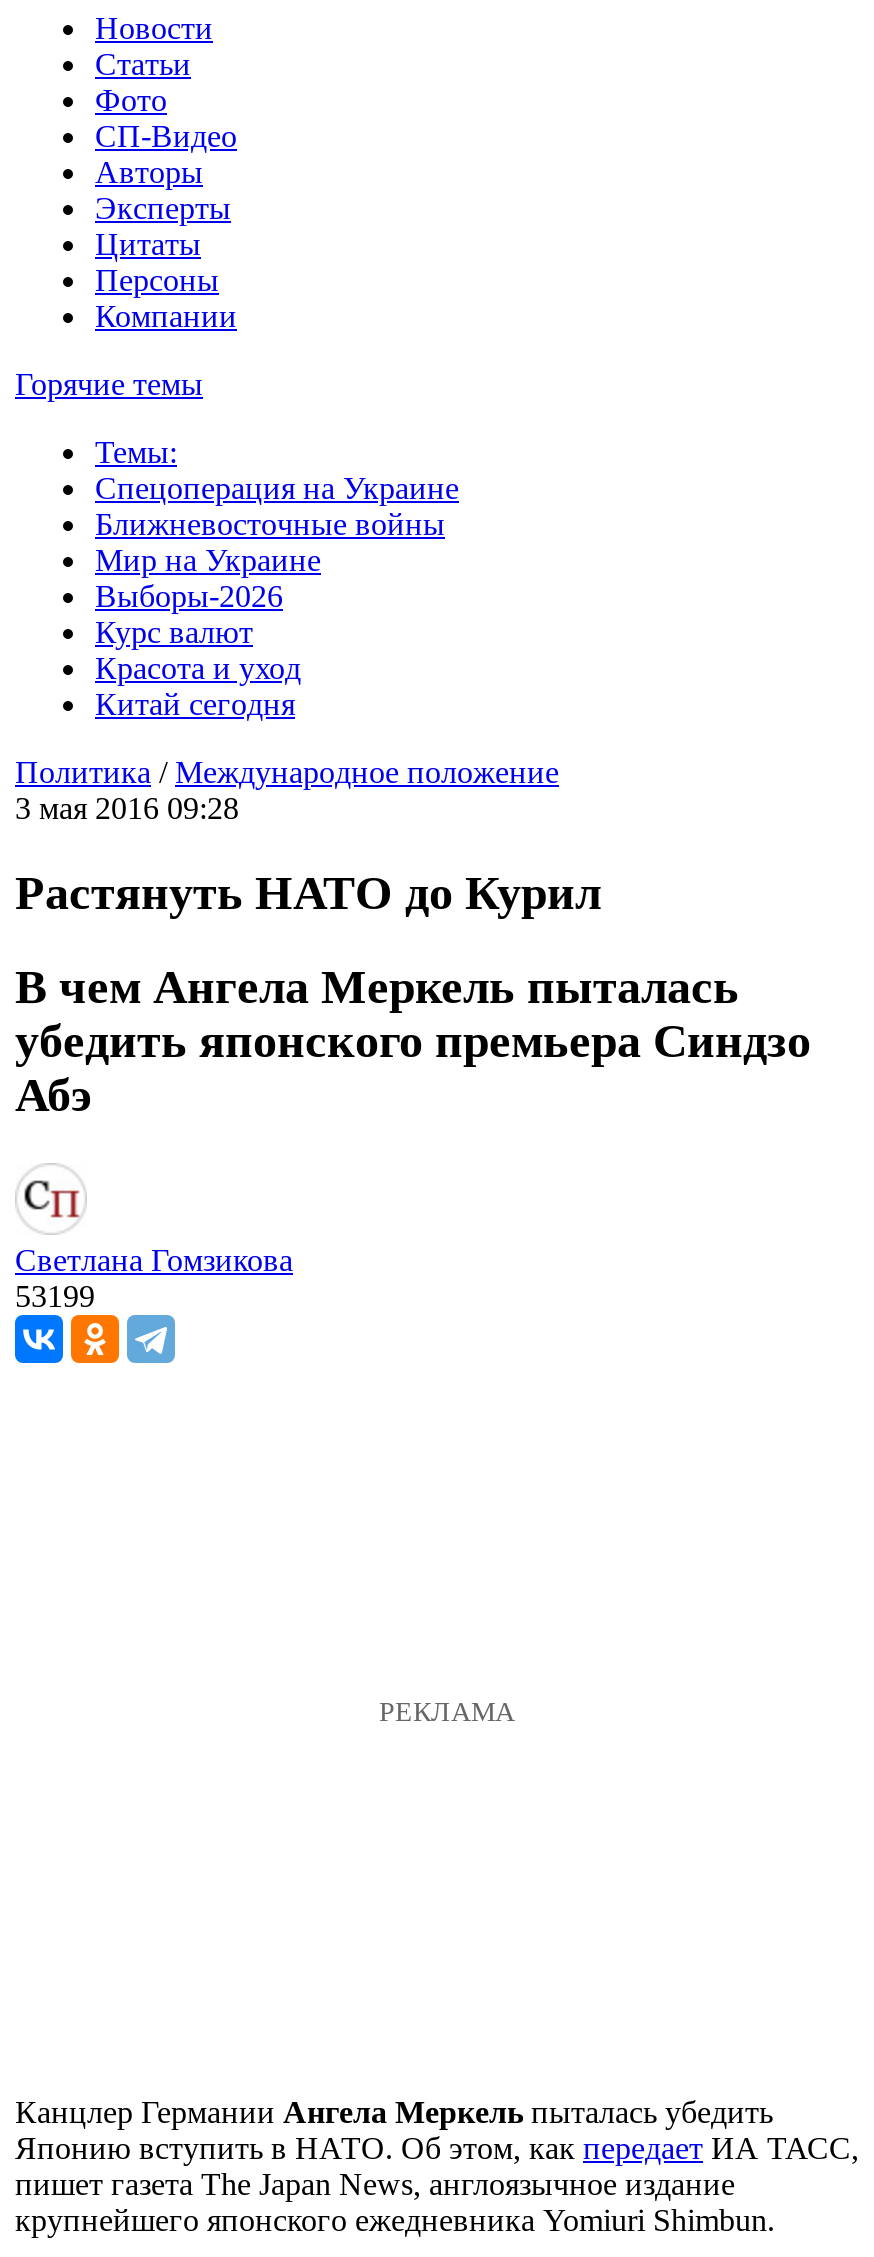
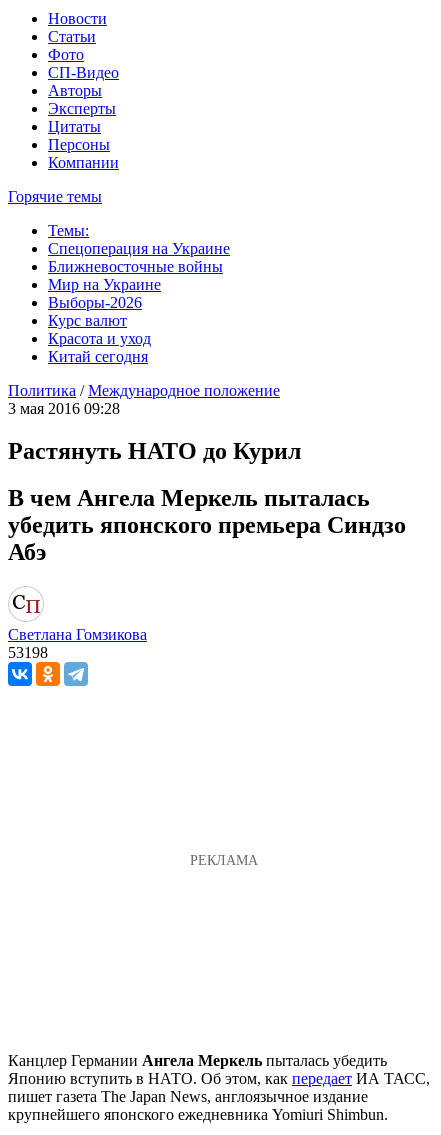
- 53199
+ 53198
